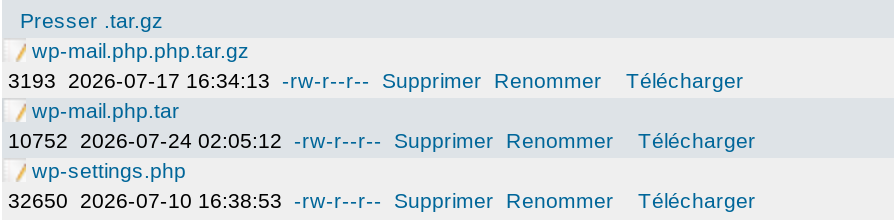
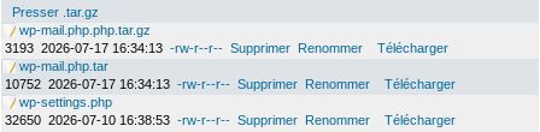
- 10752 2026-07-24 02:05:12 -rw-r--r-- Supprimer Renommer
+ 10752 2026-07-17 16:34:13 -rw-r--r-- Supprimer Renommer
